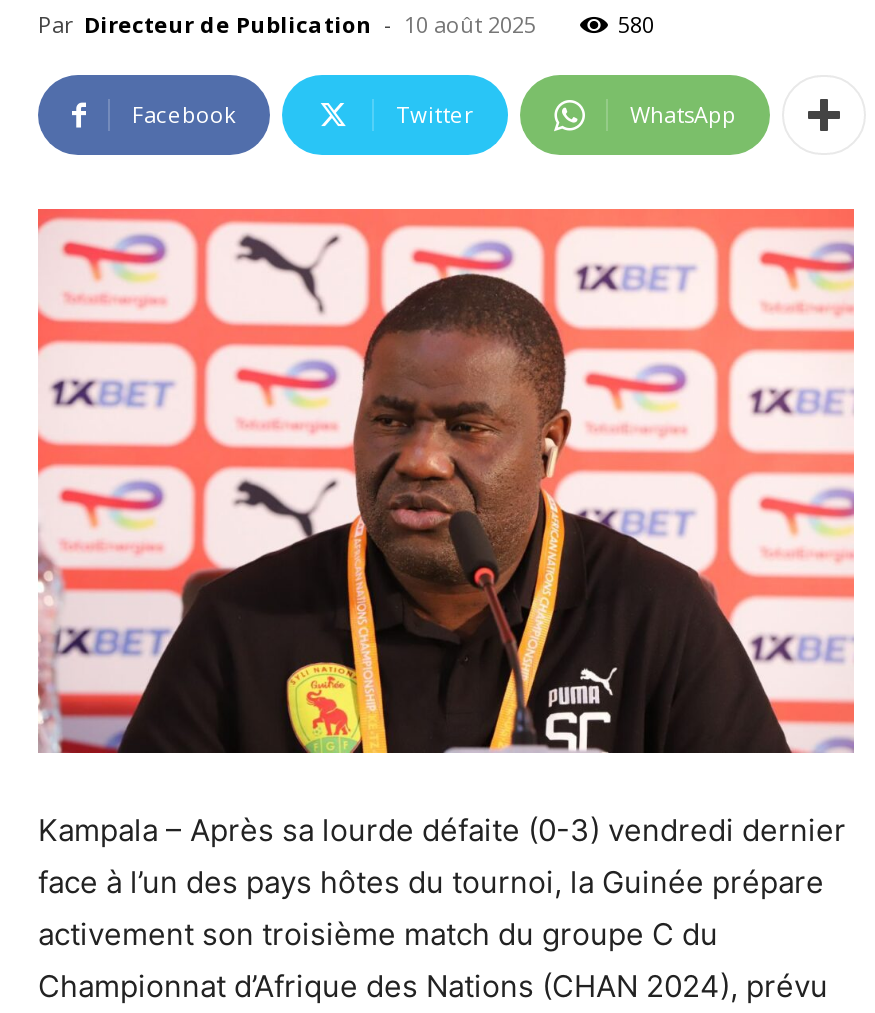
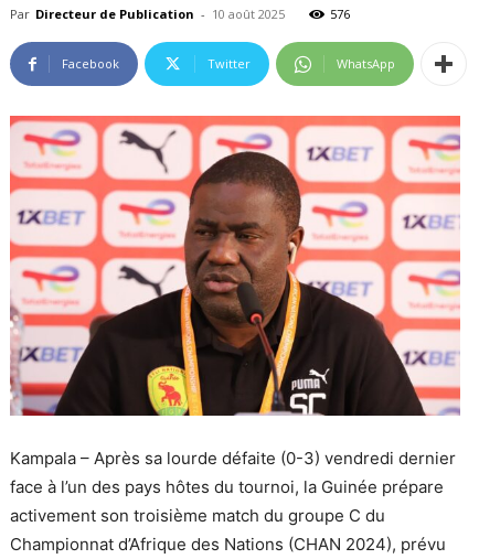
- 580
+ 576
